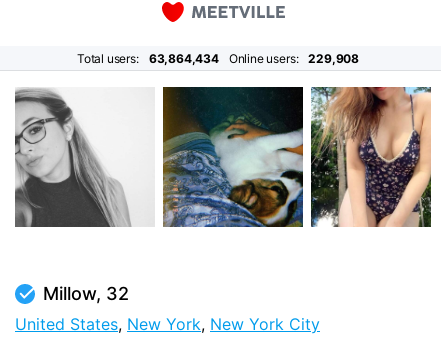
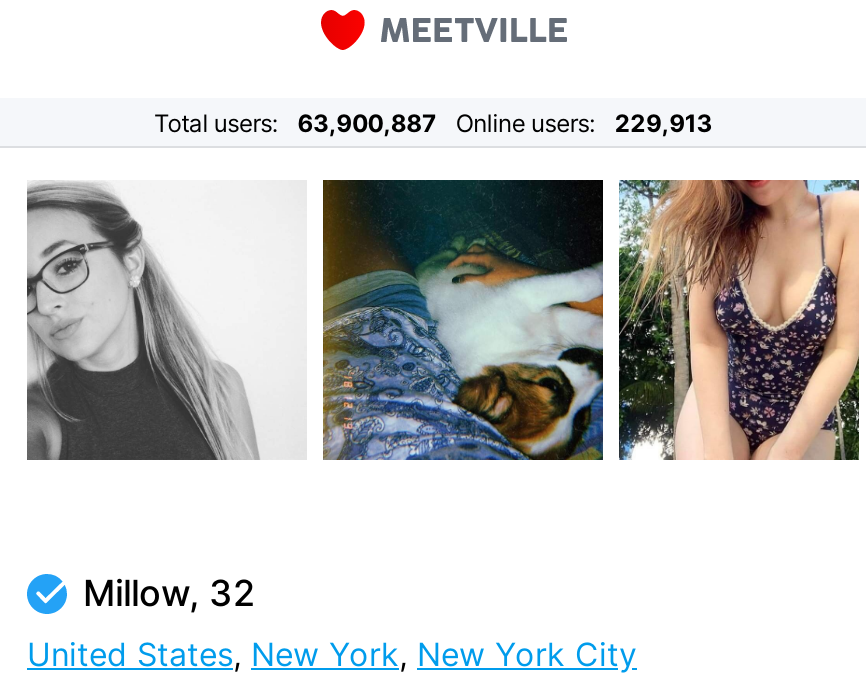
- 63,864,434
+ 63,900,887

- 229,908
+ 229,913
